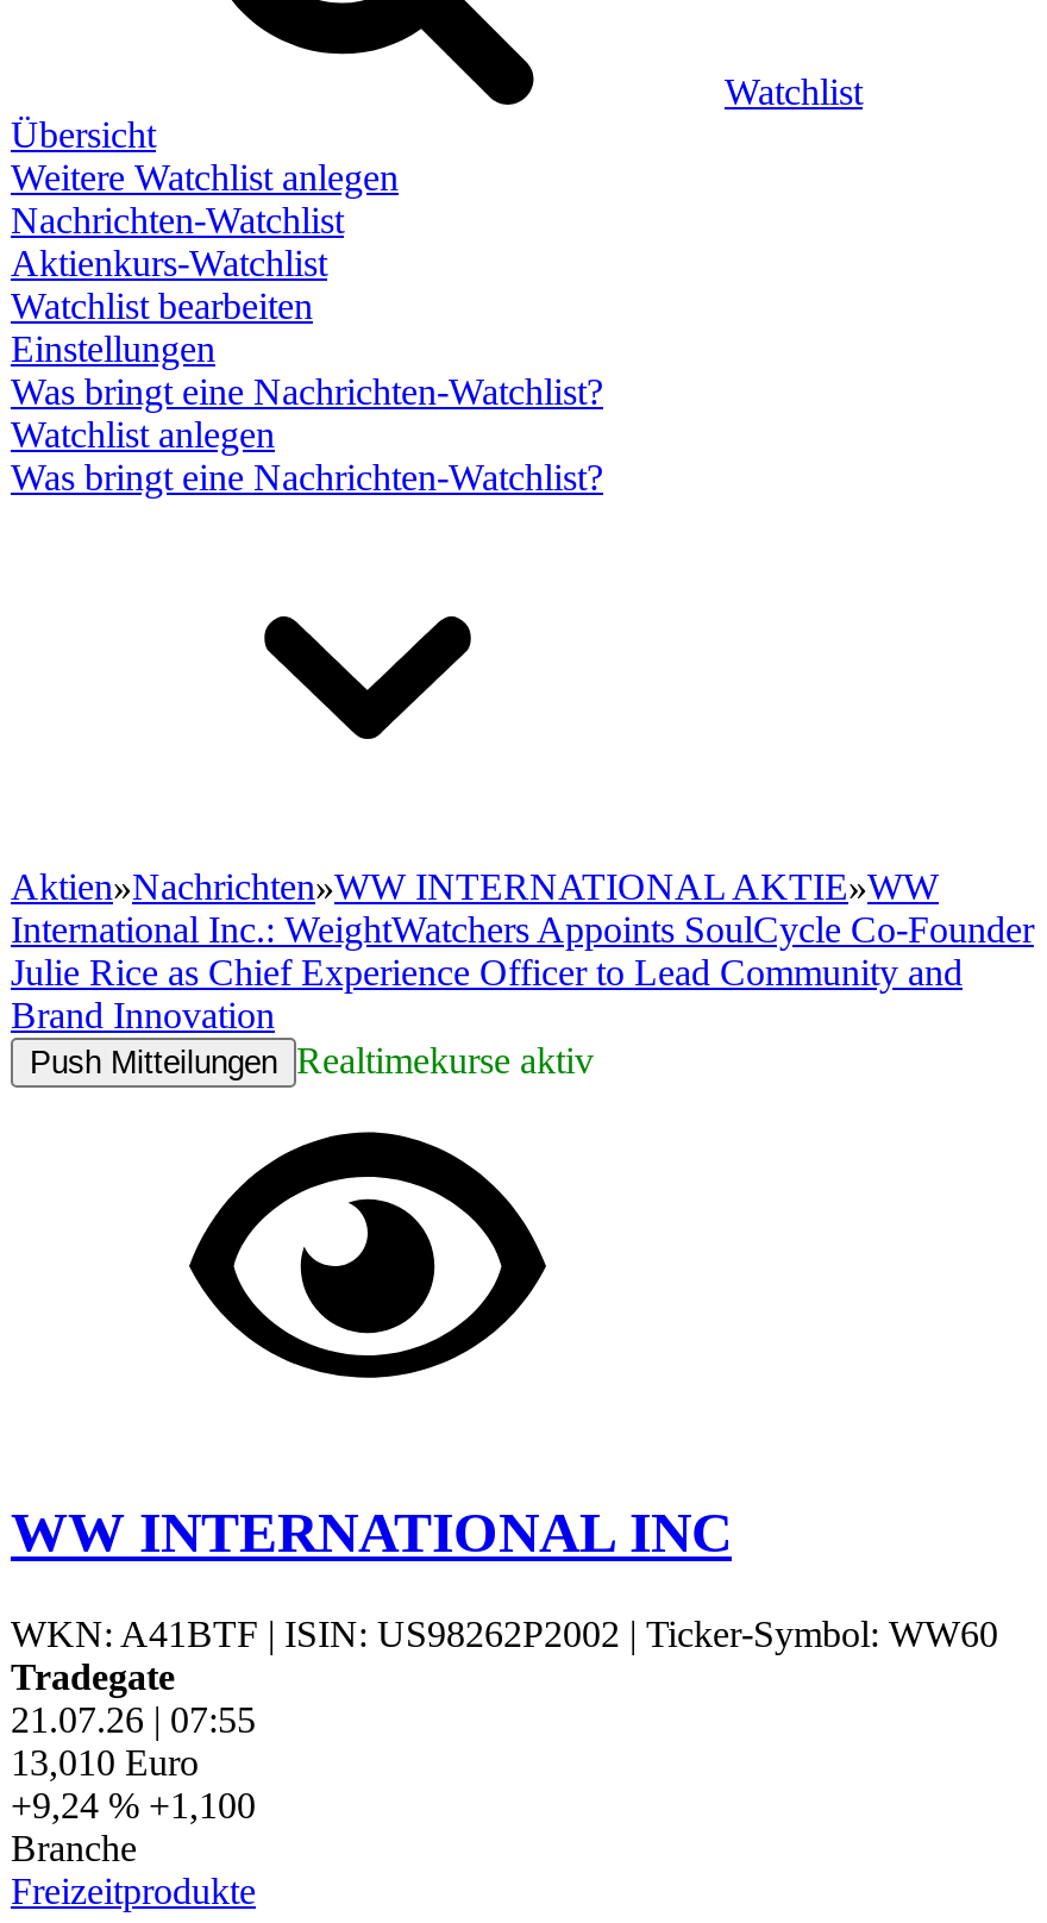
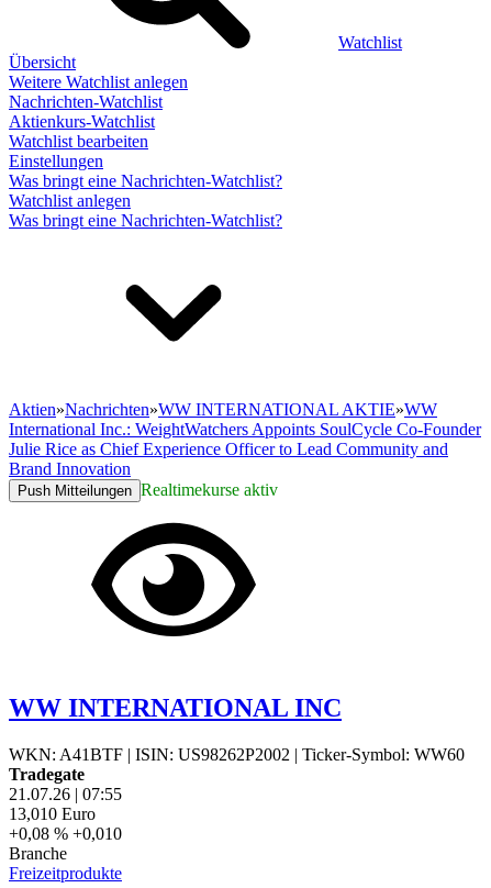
- +9,24 % +1,100
+ +0,08 % +0,010
